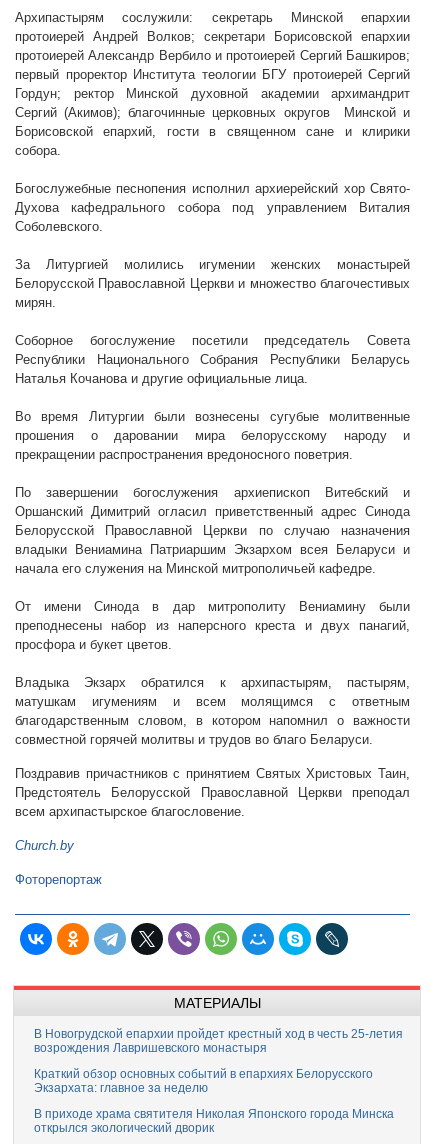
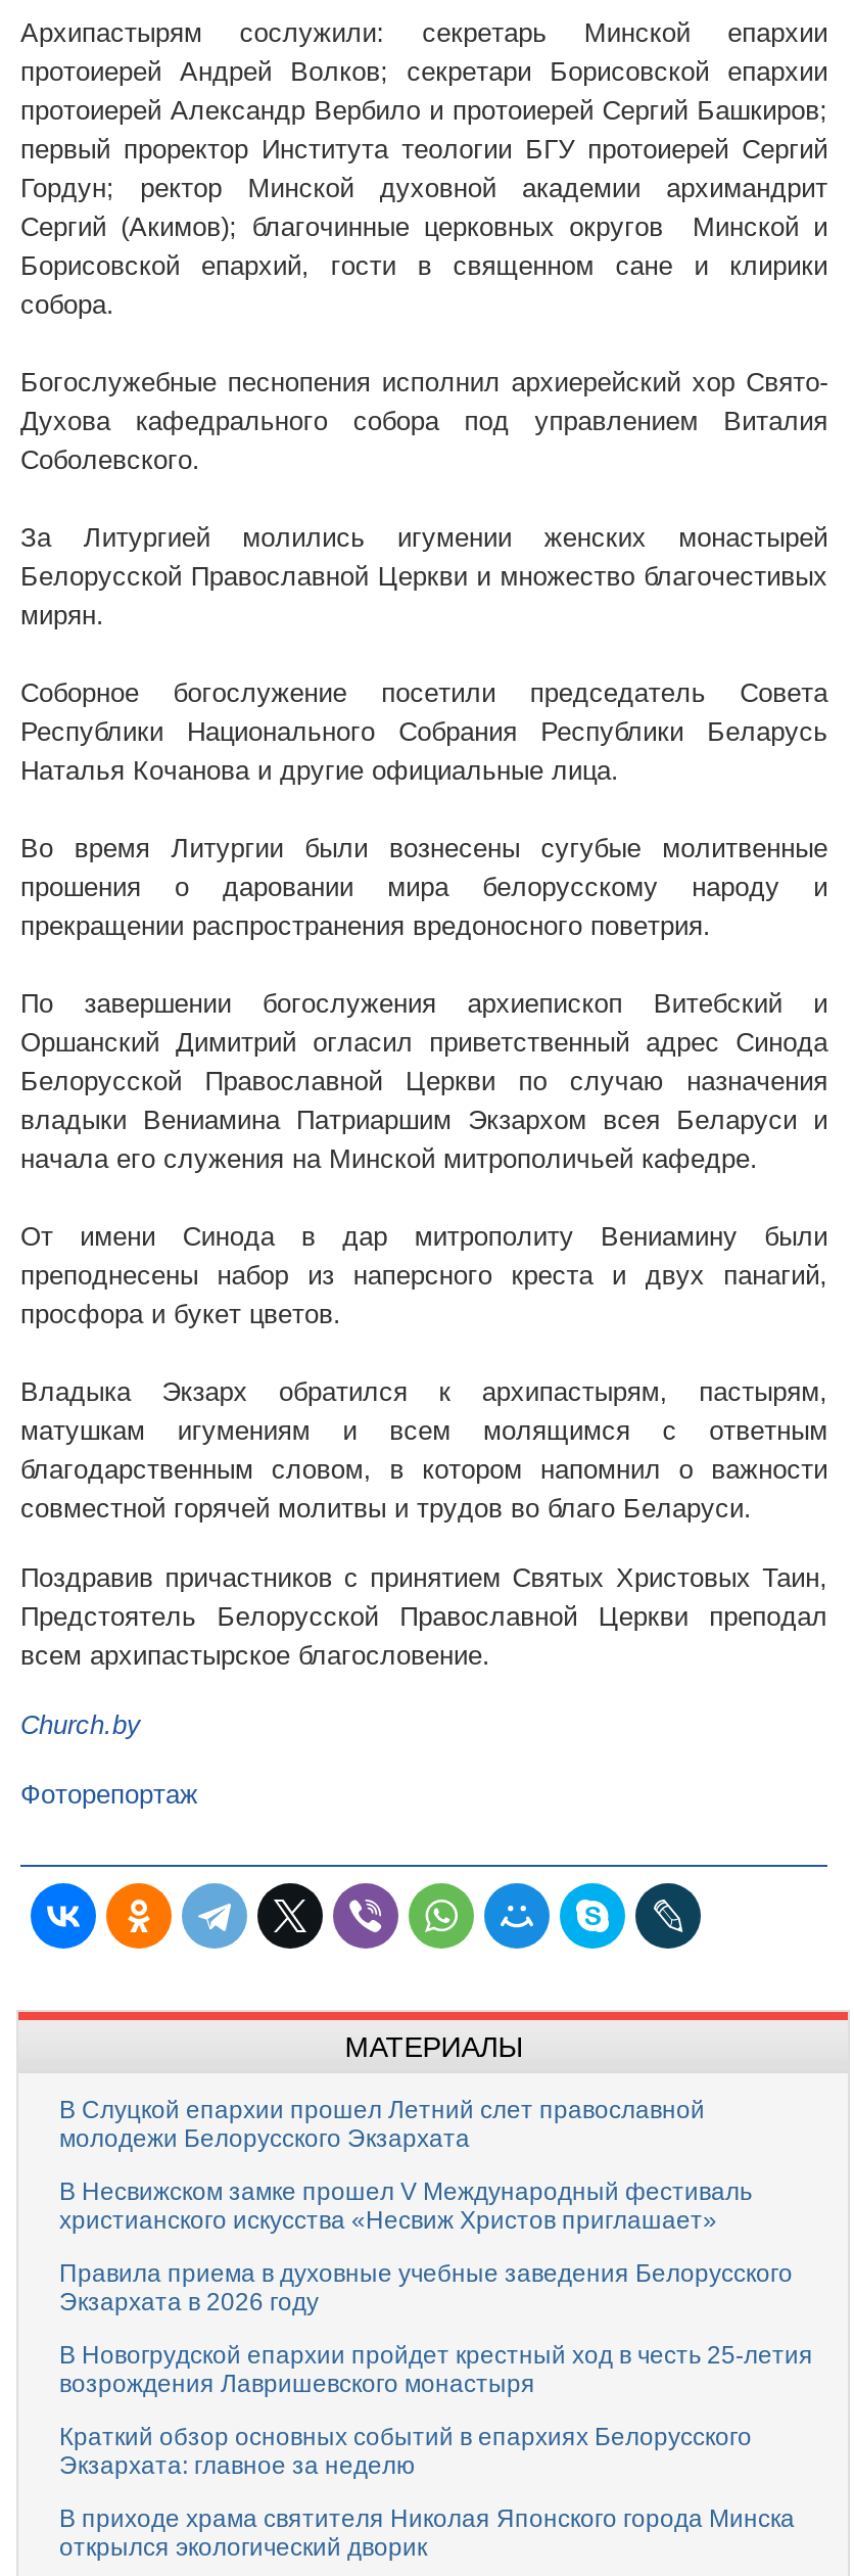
+ В Слуцкой епархии прошел Летний слет православной
+ молодежи Белорусского Экзархата
+ В Несвижском замке прошел V Международный фестиваль
+ христианского искусства «Несвиж Христов приглашает»
+ Правила приема в духовные учебные заведения Белорусского
+ Экзархата в 2026 году
